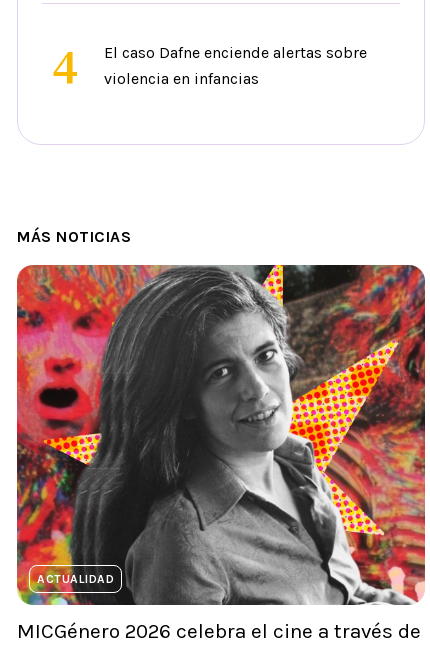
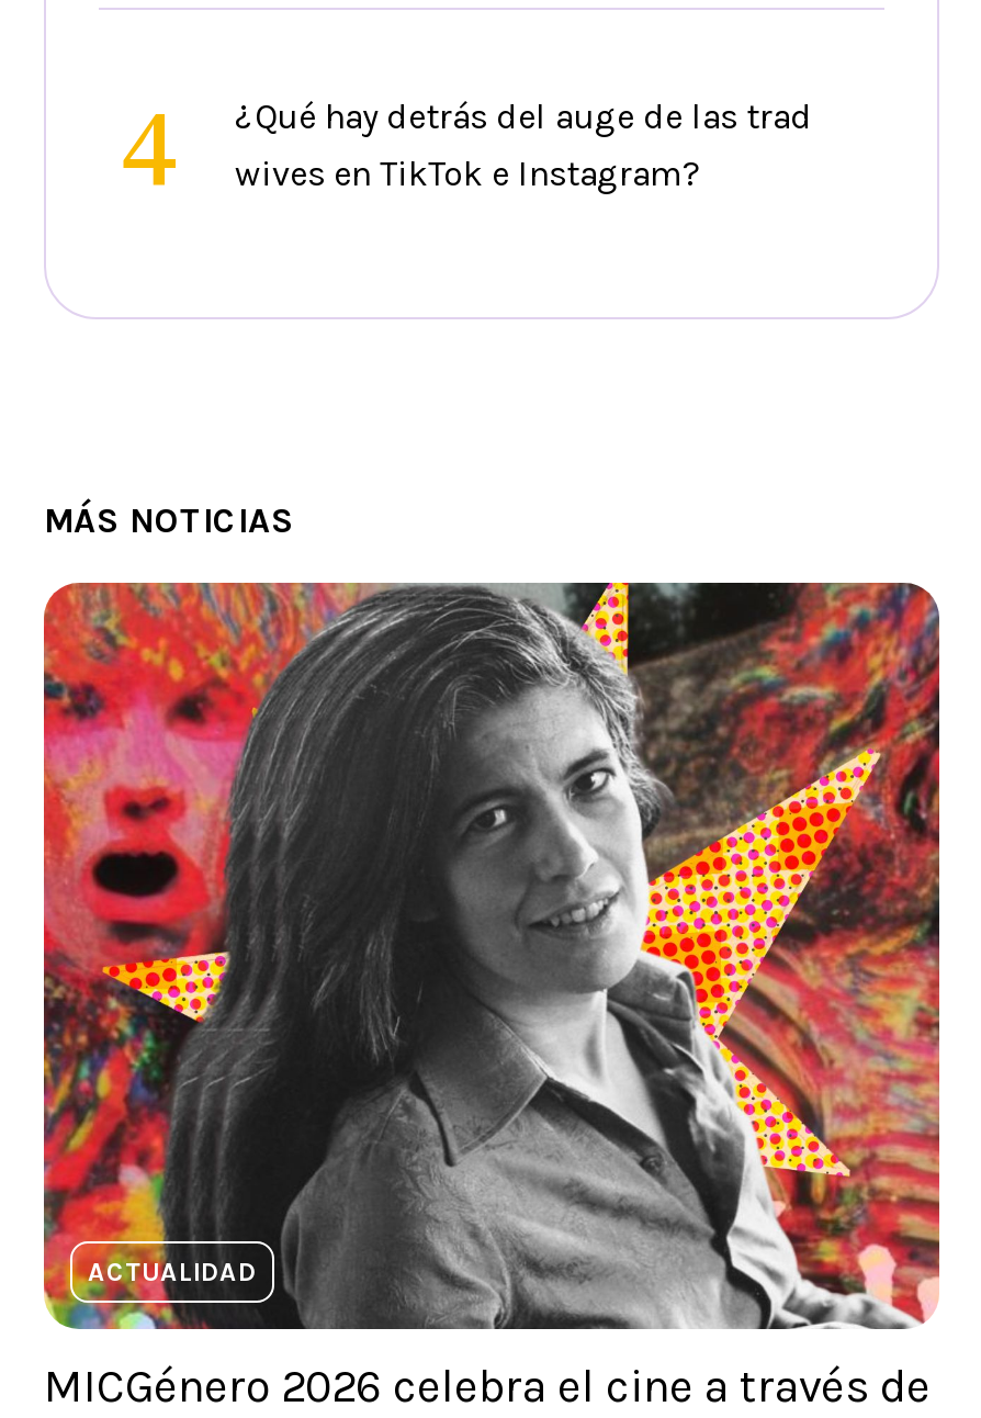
- El caso Dafne enciende alertas sobre
- violencia en infancias
+ ¿Qué hay detrás del auge de las trad
+ wives en TikTok e Instagram?
